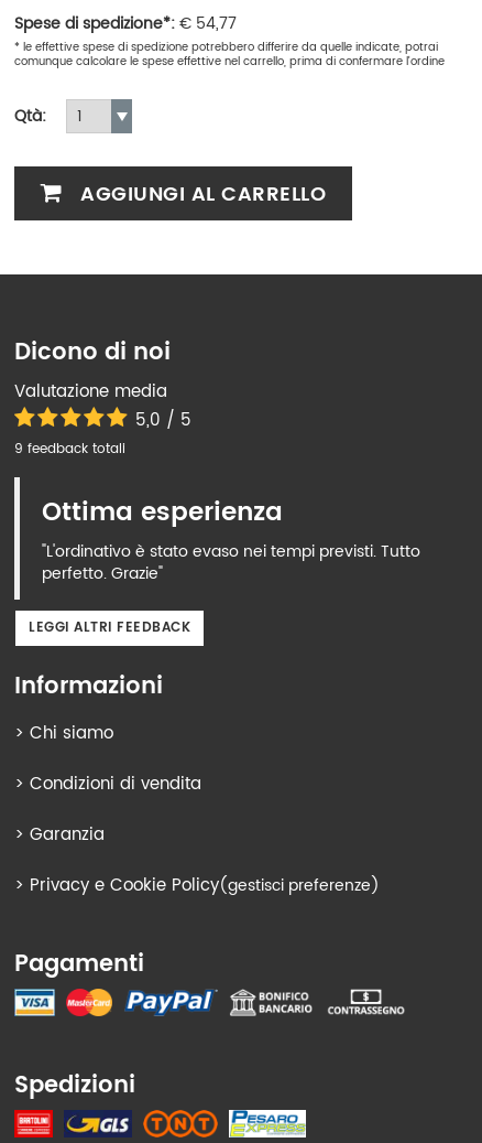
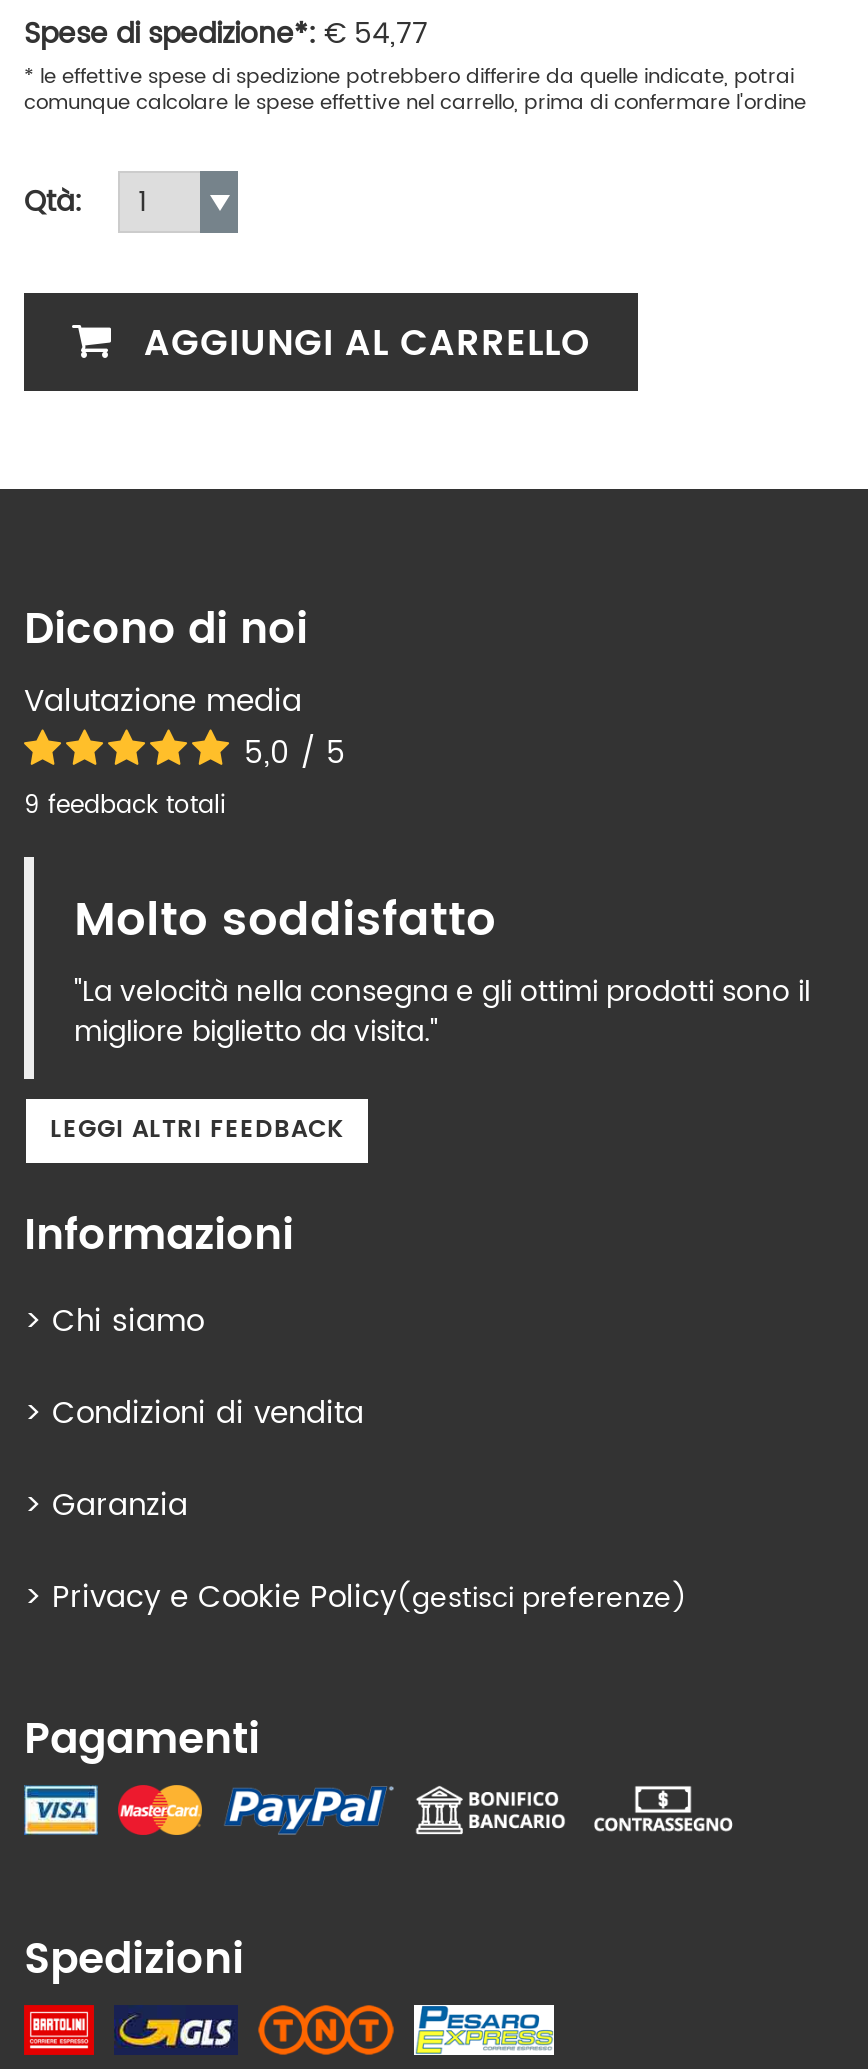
- Ottima esperienza
- "L'ordinativo è stato evaso nei tempi previsti. Tutto
- perfetto. Grazie"
+ Molto soddisfatto
+ "La velocità nella consegna e gli ottimi prodotti sono il
+ migliore biglietto da visita."
